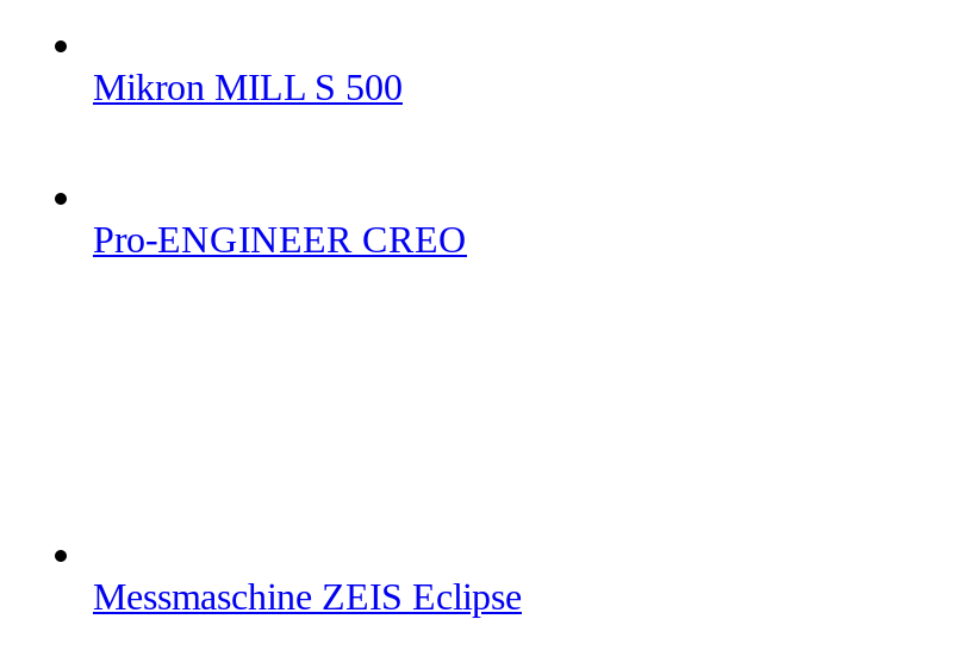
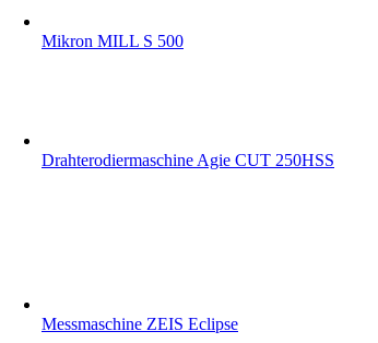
- Pro-ENGINEER CREO
+ Drahterodiermaschine Agie CUT 250HSS
